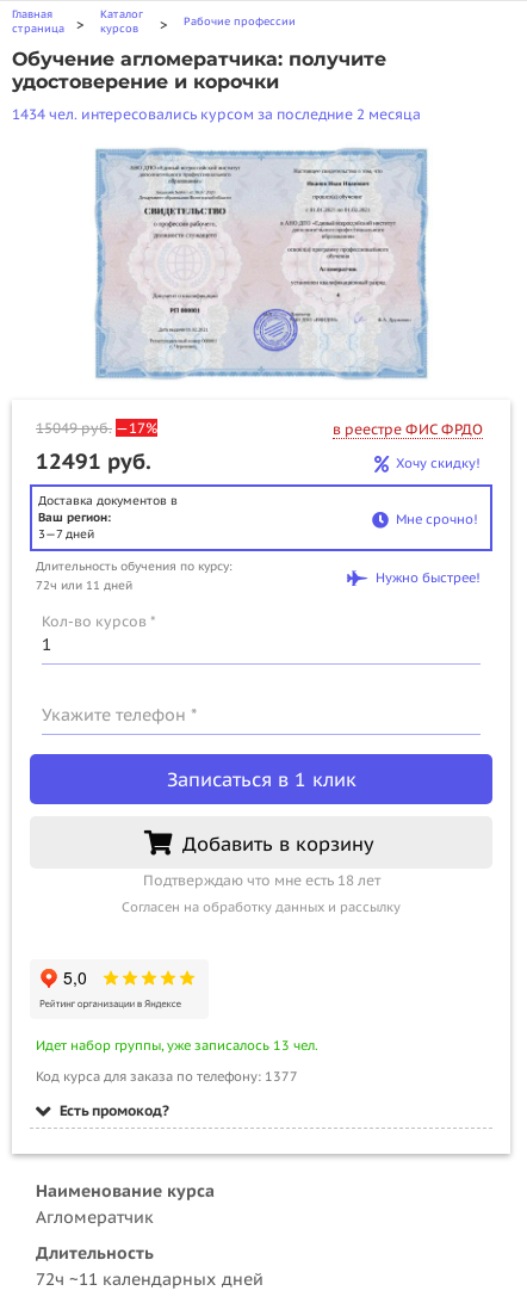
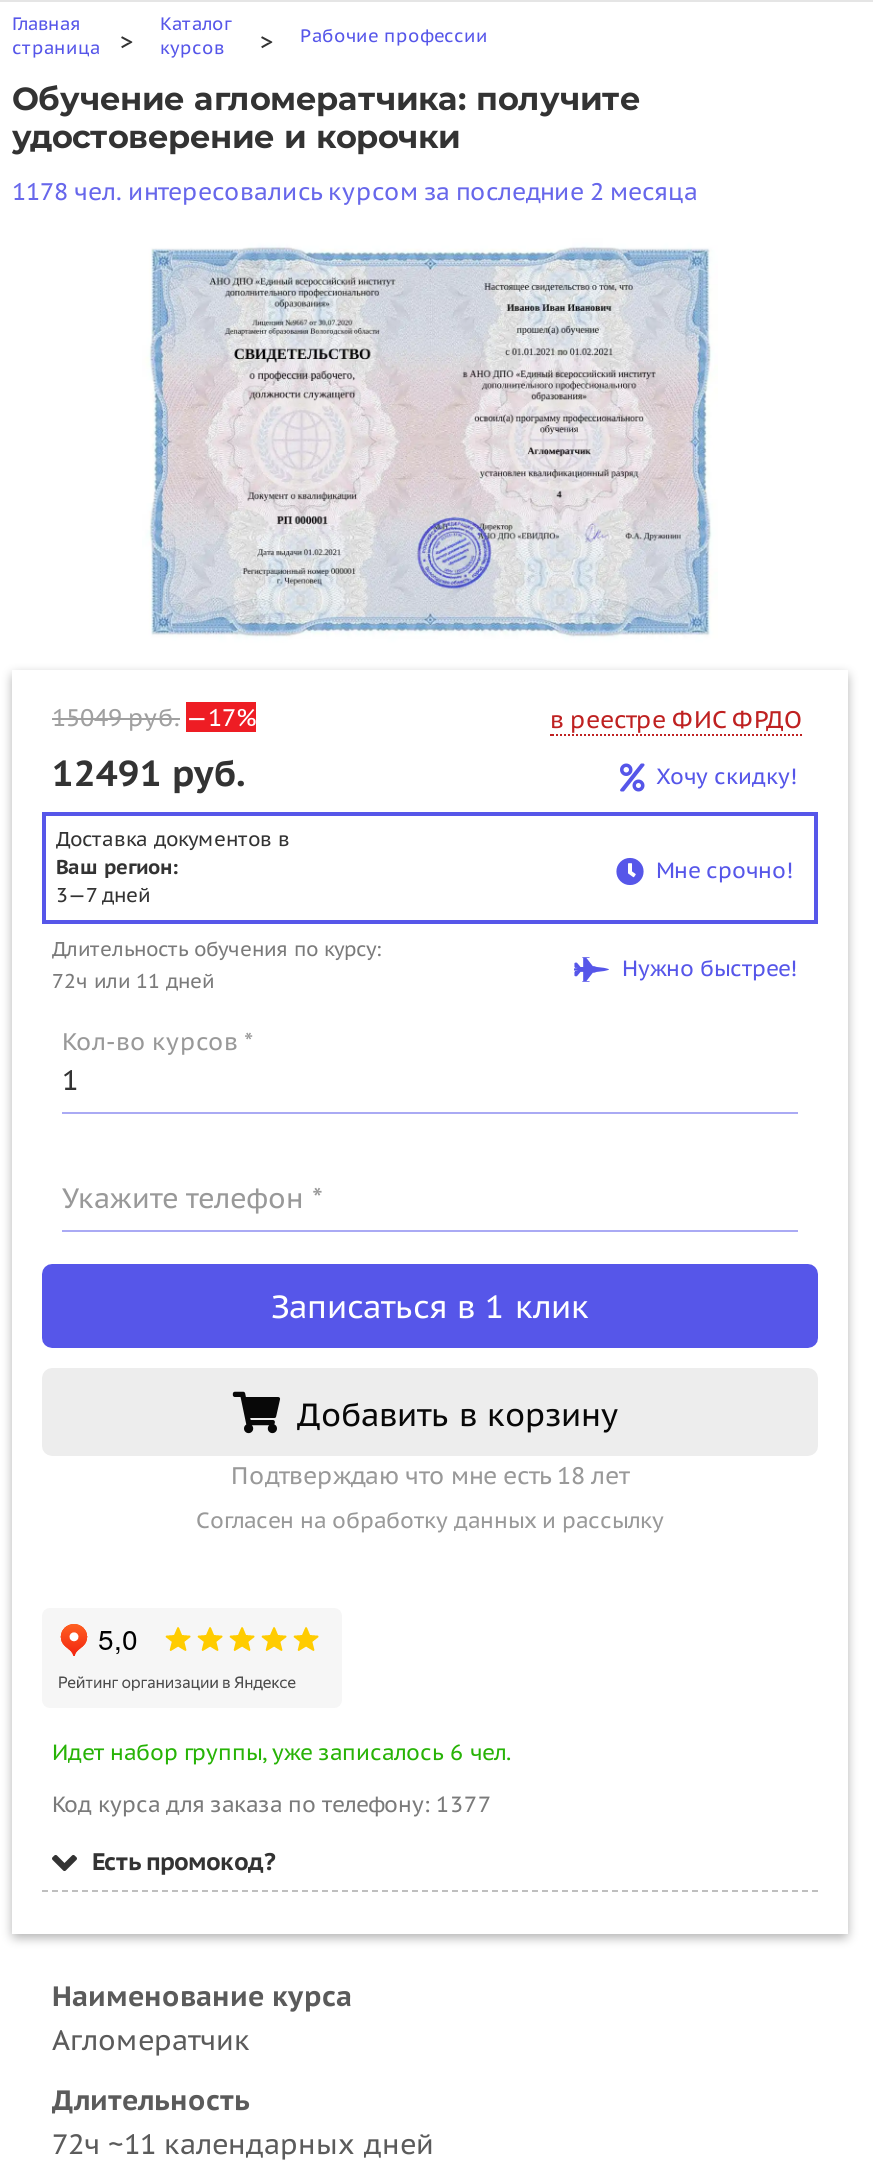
- 1434 чел. интересовались курсом за последние 2 месяца
+ 1178 чел. интересовались курсом за последние 2 месяца

- Идет набор группы, уже записалось 13 чел.
+ Идет набор группы, уже записалось 6 чел.
